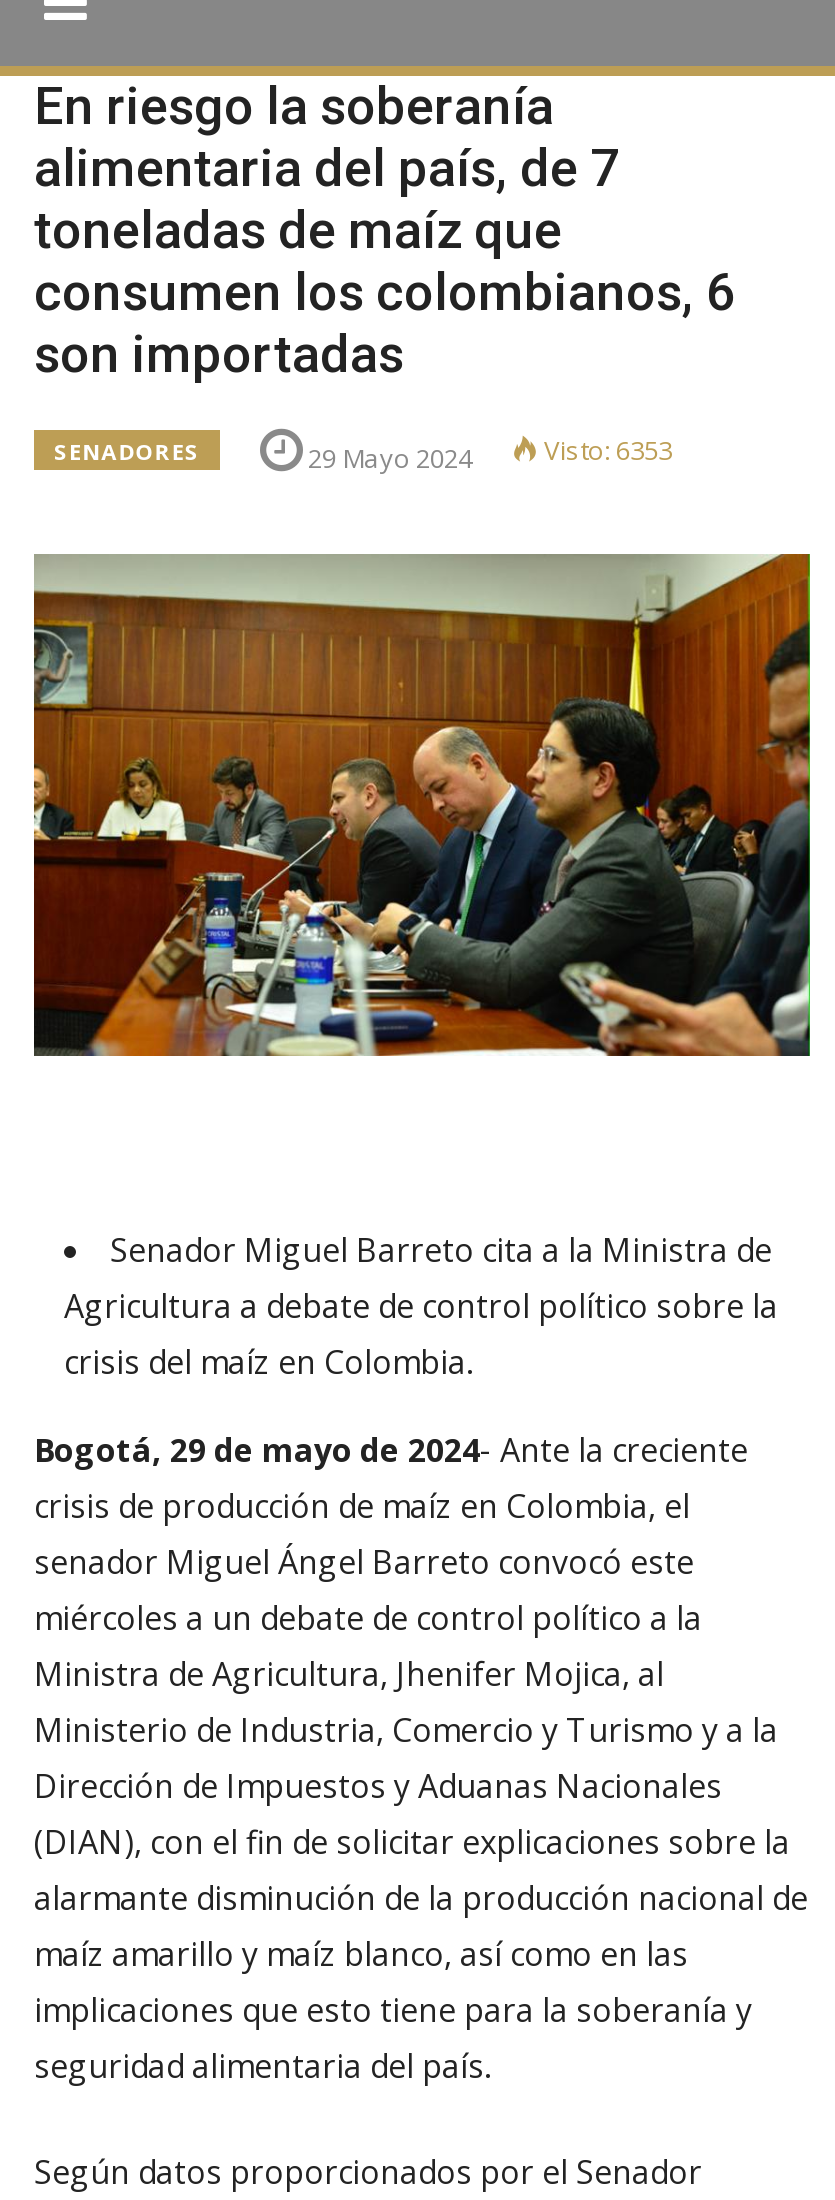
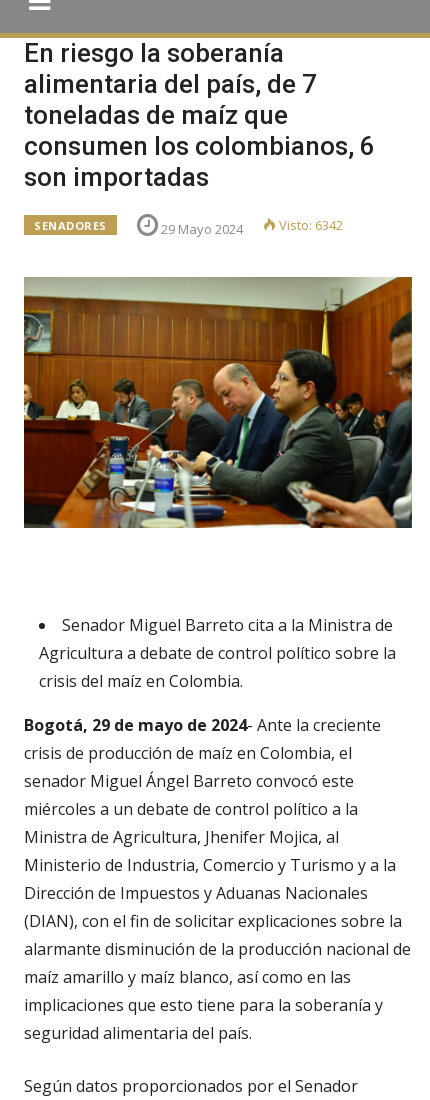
- 29 Mayo 2024 Visto: 6353
+ 29 Mayo 2024 Visto: 6342
